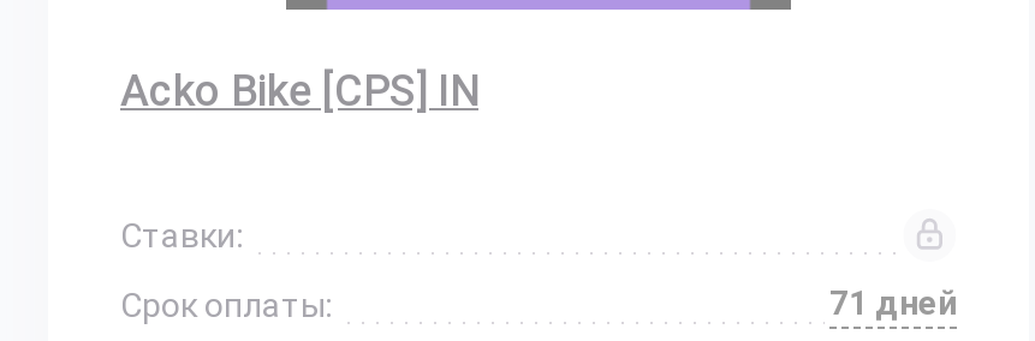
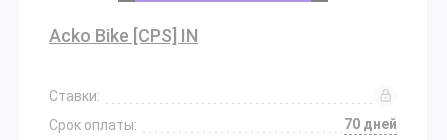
- 71 дней
+ 70 дней
